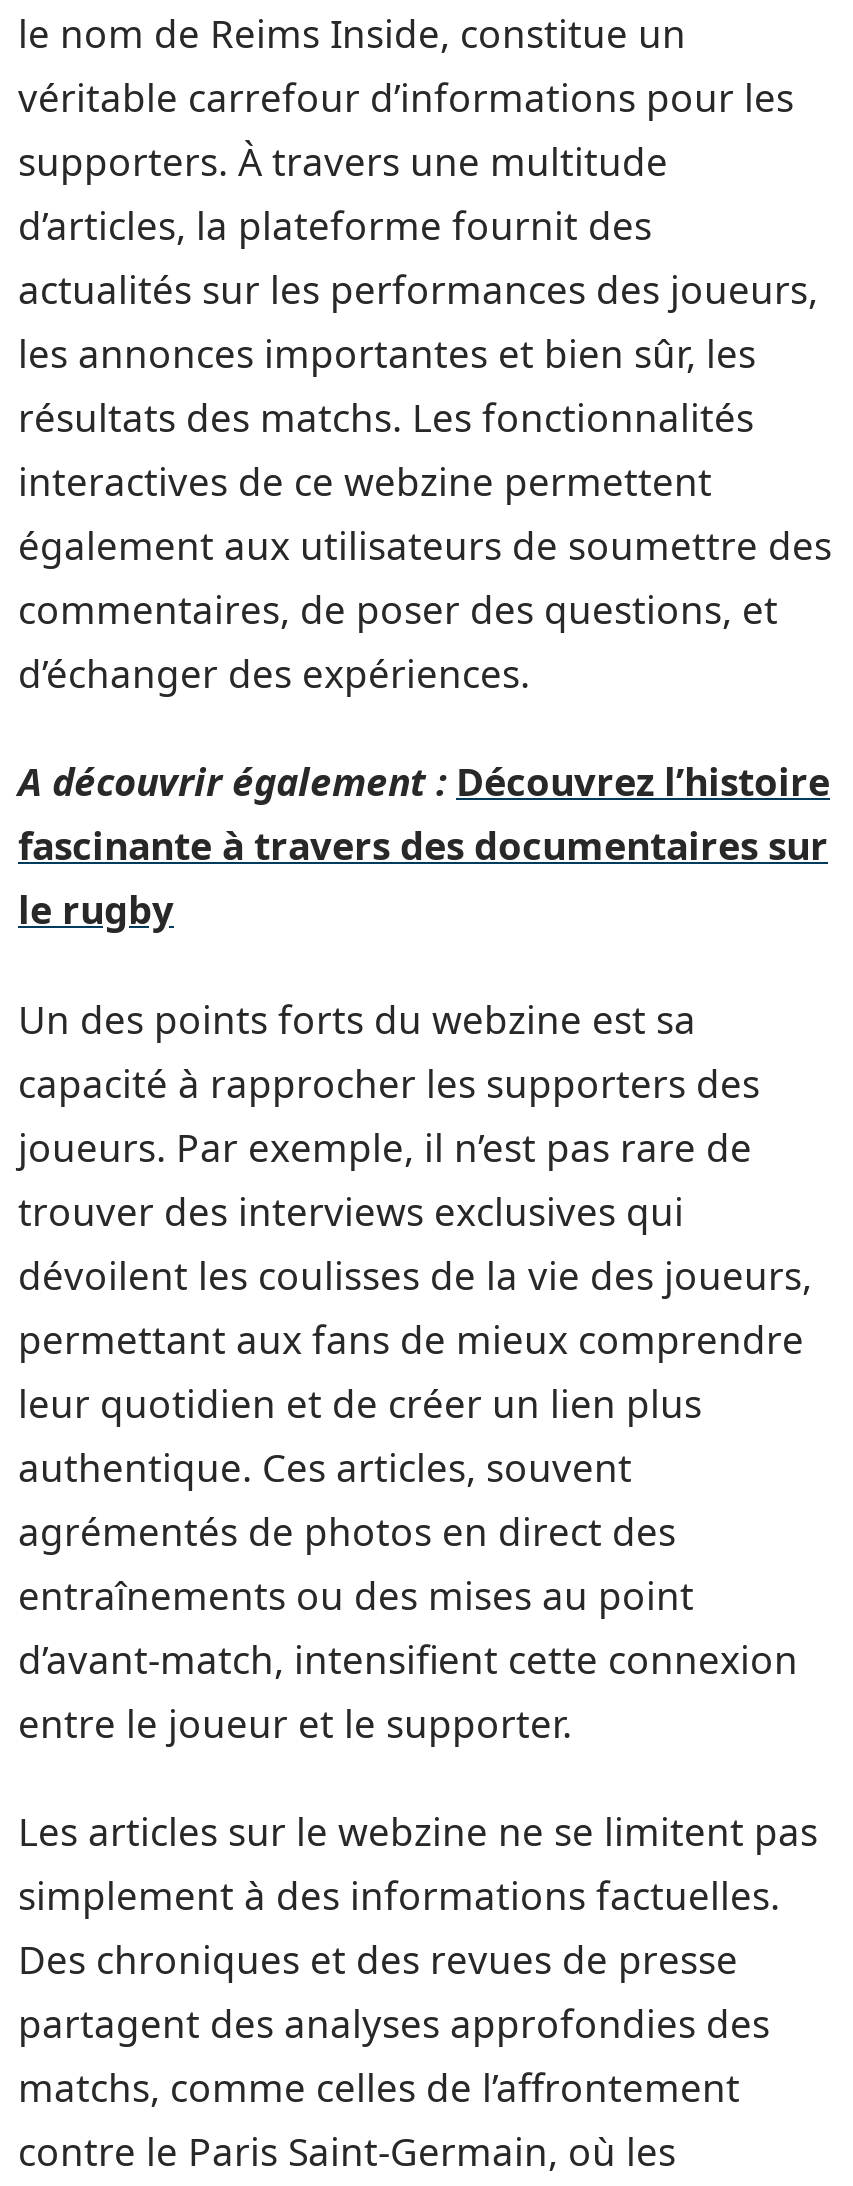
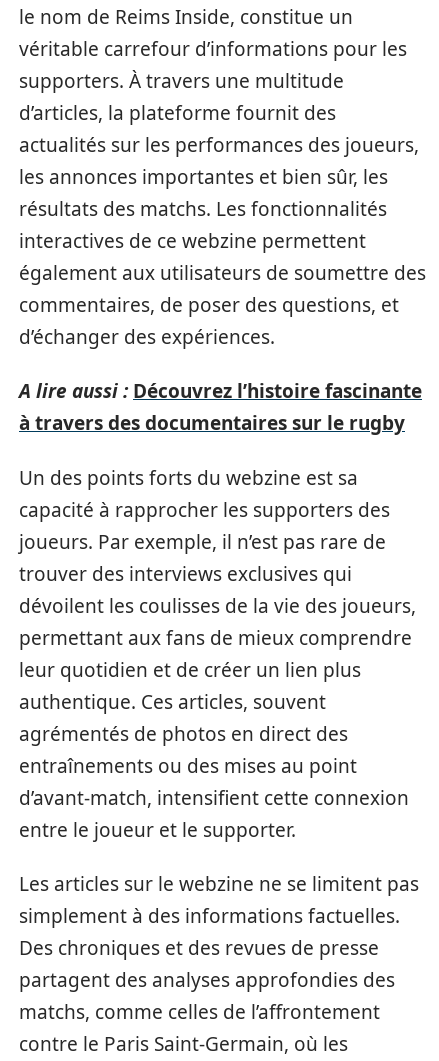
- A découvrir également : Découvrez l’histoire
- fascinante à travers des documentaires sur
- le rugby
+ A lire aussi : Découvrez l’histoire fascinante
+ à travers des documentaires sur le rugby
